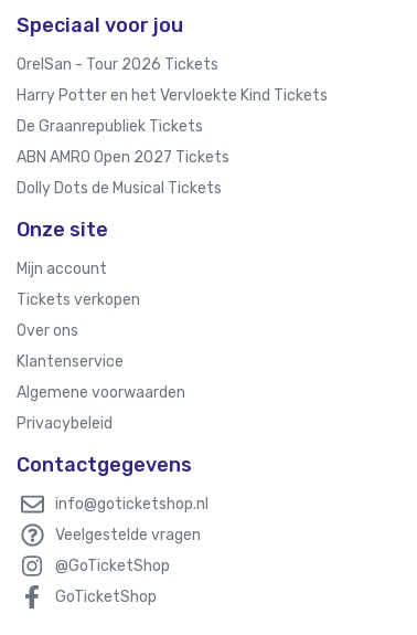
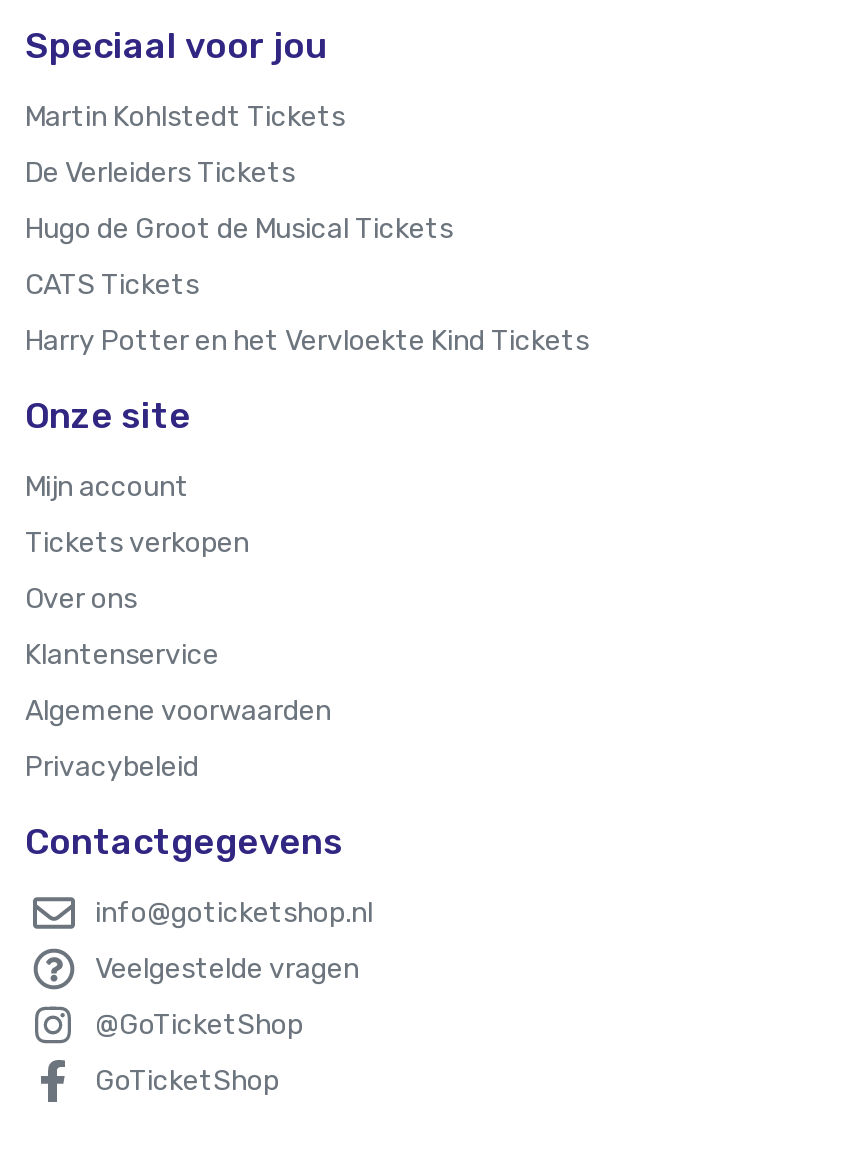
- OrelSan - Tour 2026 Tickets
+ Martin Kohlstedt Tickets
+ De Verleiders Tickets
+ Hugo de Groot de Musical Tickets
+ CATS Tickets

moved down: Harry Potter en het Vervloekte Kind Tickets

- De Graanrepubliek Tickets
- ABN AMRO Open 2027 Tickets
- Dolly Dots de Musical Tickets
